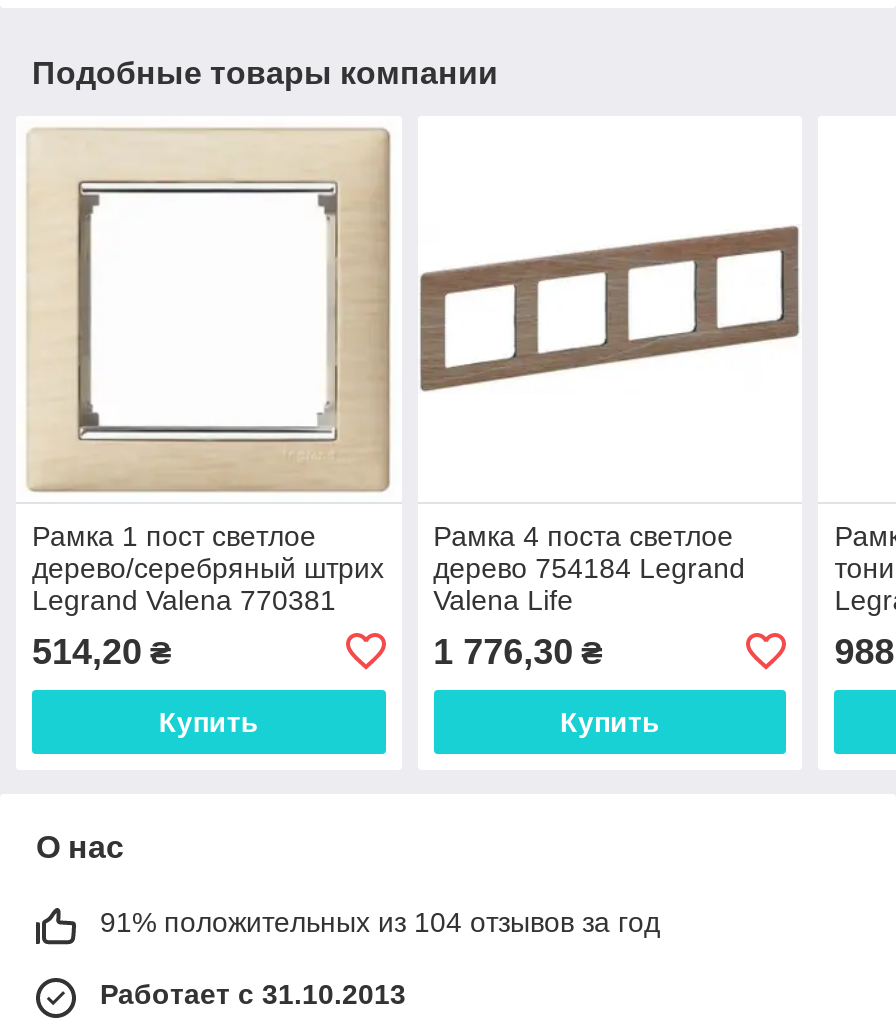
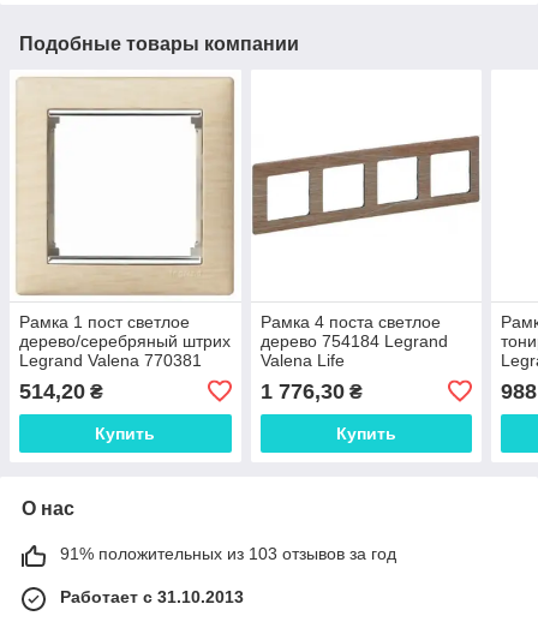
- 91% положительных из 104 отзывов за год
+ 91% положительных из 103 отзывов за год
